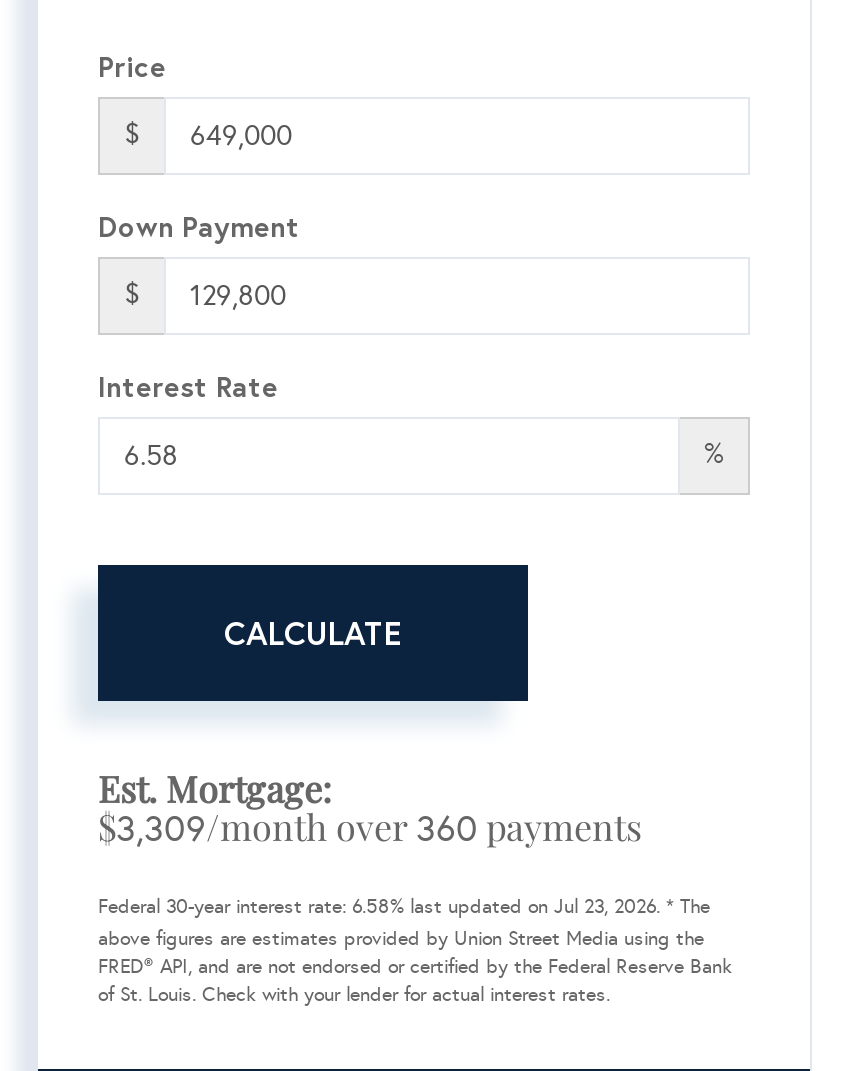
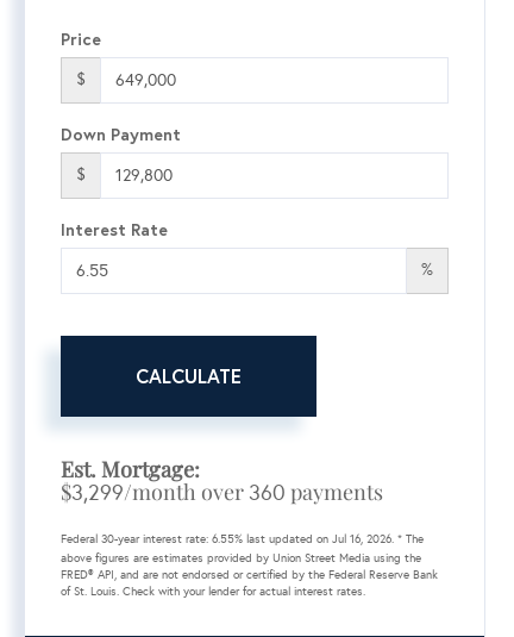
- $3,309/month over 360 payments
+ $3,299/month over 360 payments

- Federal 30-year interest rate: 6.58% last updated on Jul 23, 2026. * The
+ Federal 30-year interest rate: 6.55% last updated on Jul 16, 2026. * The
